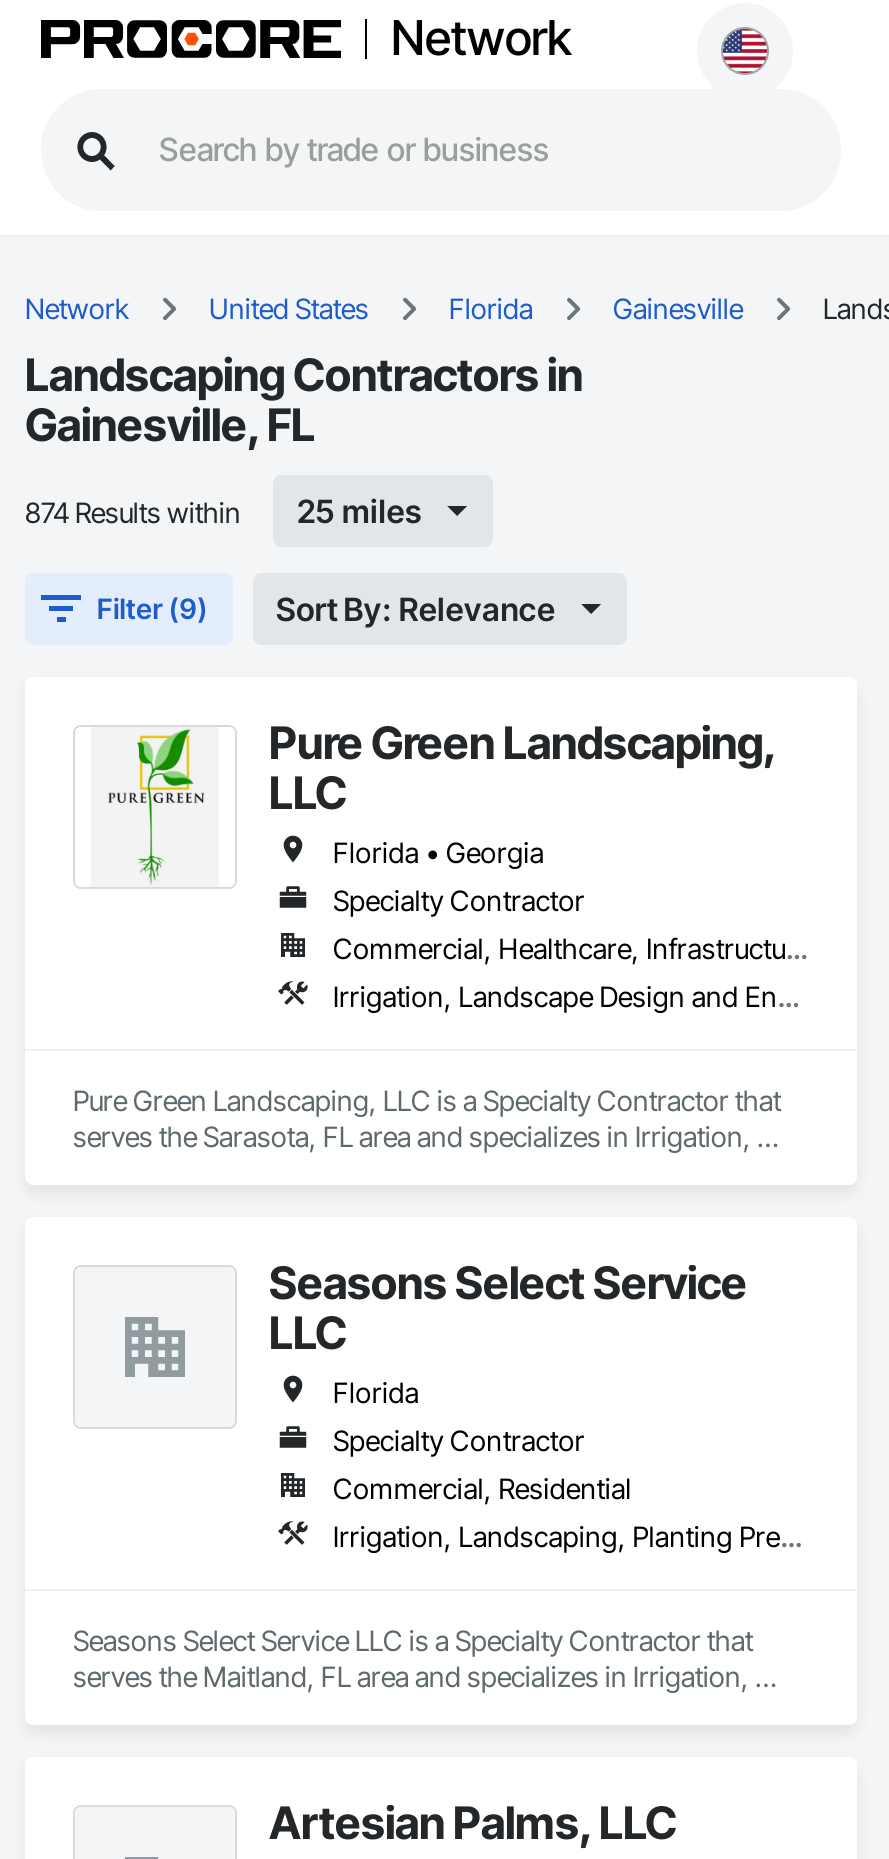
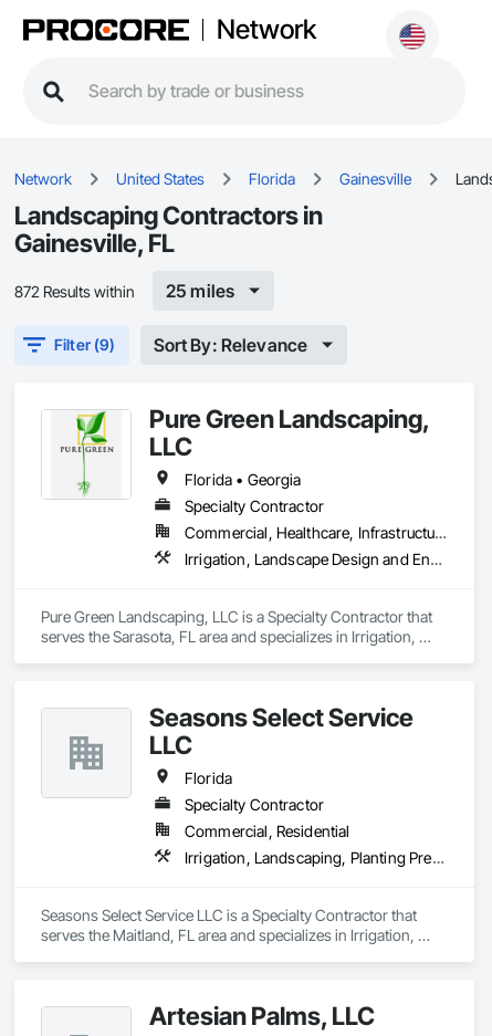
- 874 Results within
+ 872 Results within
